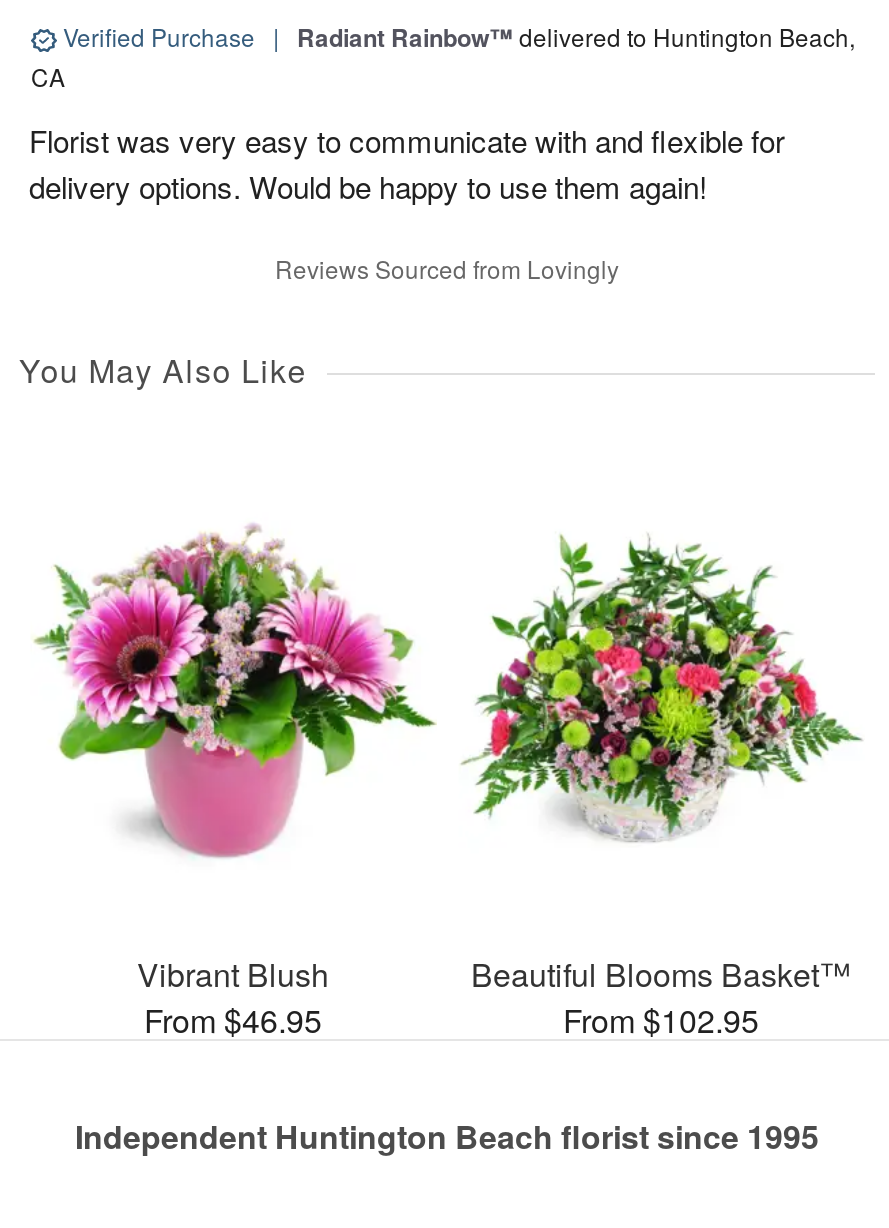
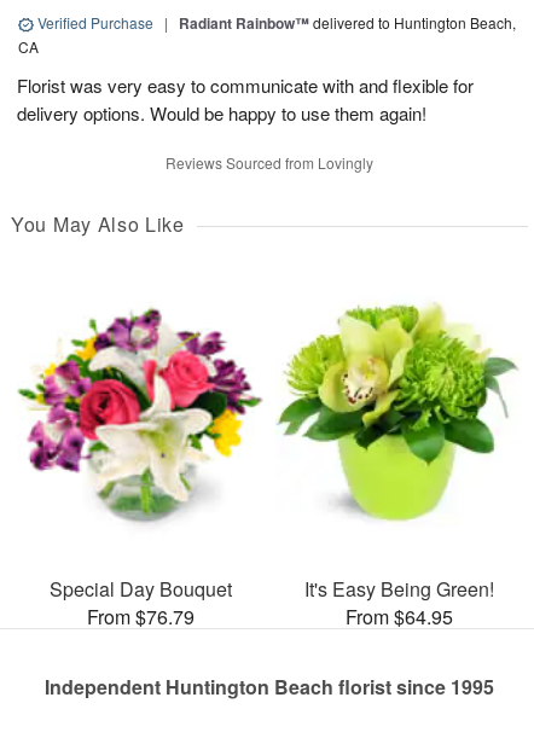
- [image]
+ [image]

- [image]
+ [image]

- Vibrant Blush
- From $46.95
+ Special Day Bouquet
+ From $76.79

- Beautiful Blooms Basket™
- From $102.95
+ It's Easy Being Green!
+ From $64.95
